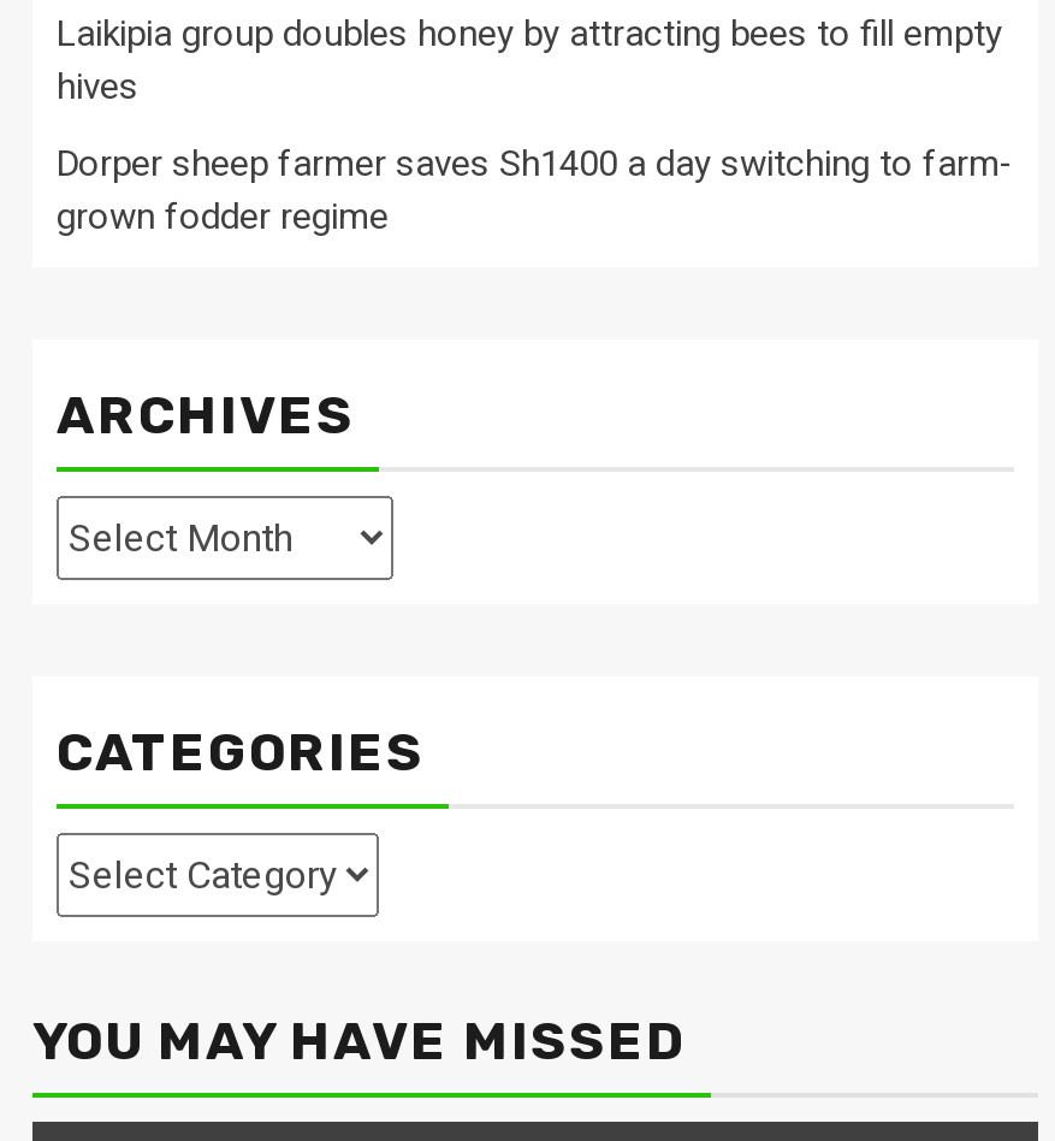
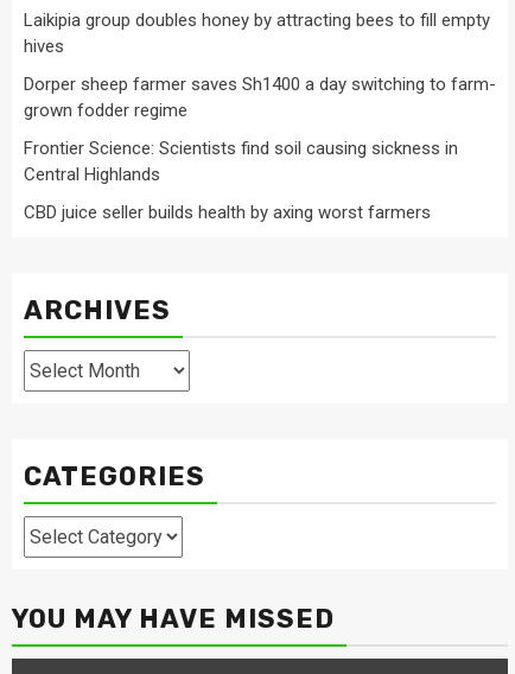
+ Frontier Science: Scientists find soil causing sickness in
+ Central Highlands
+ CBD juice seller builds health by axing worst farmers
